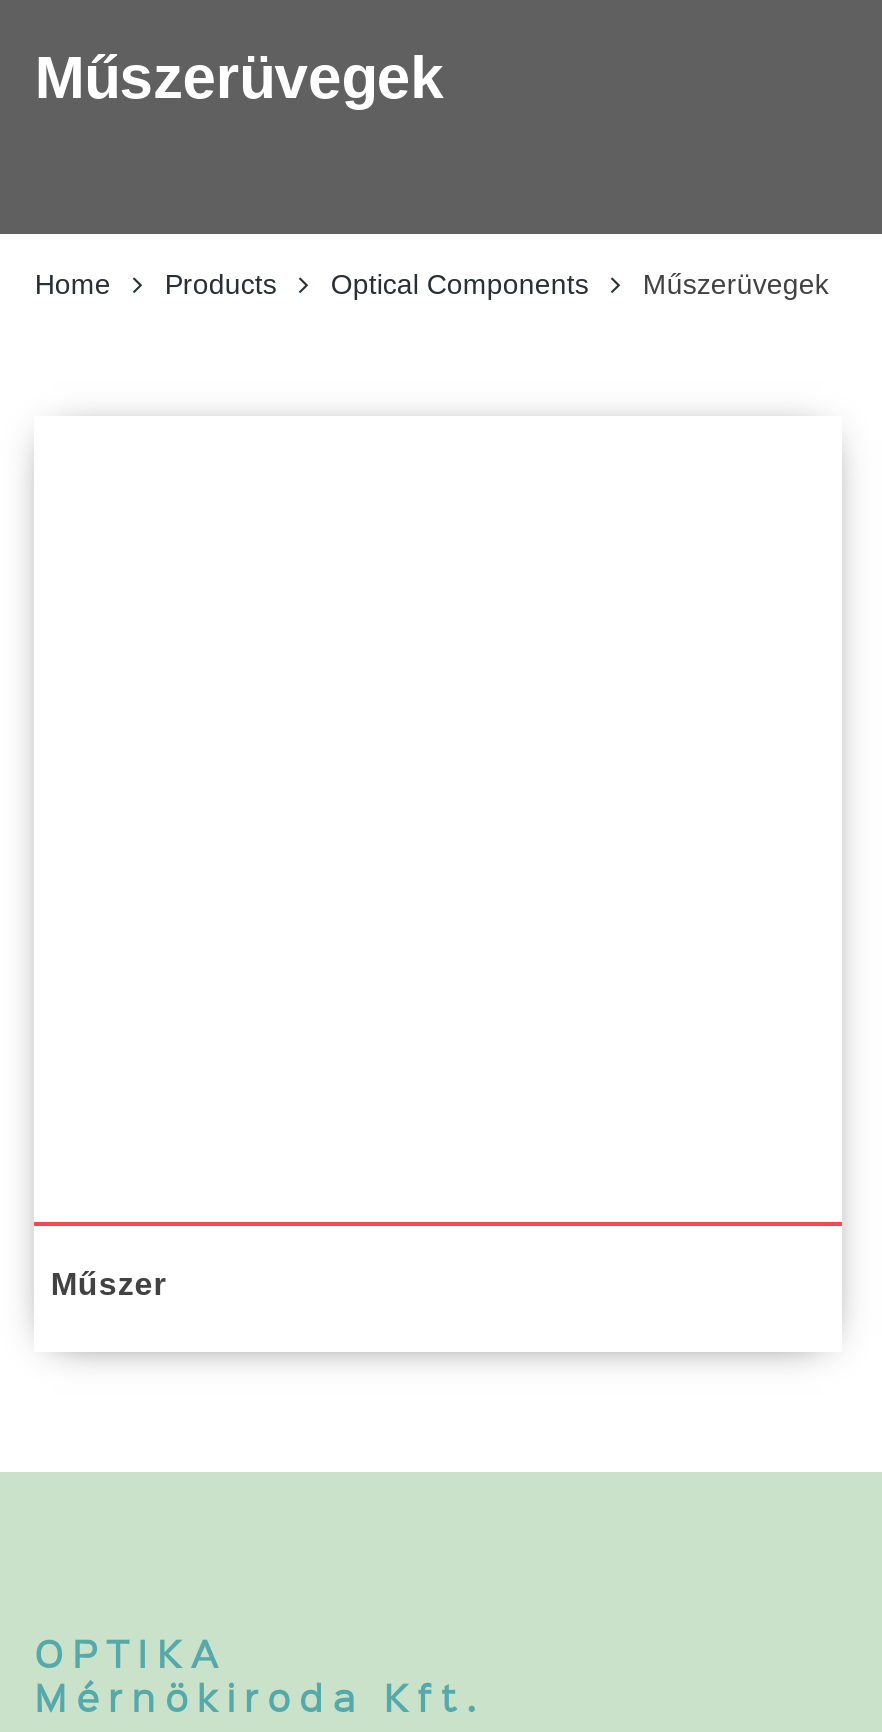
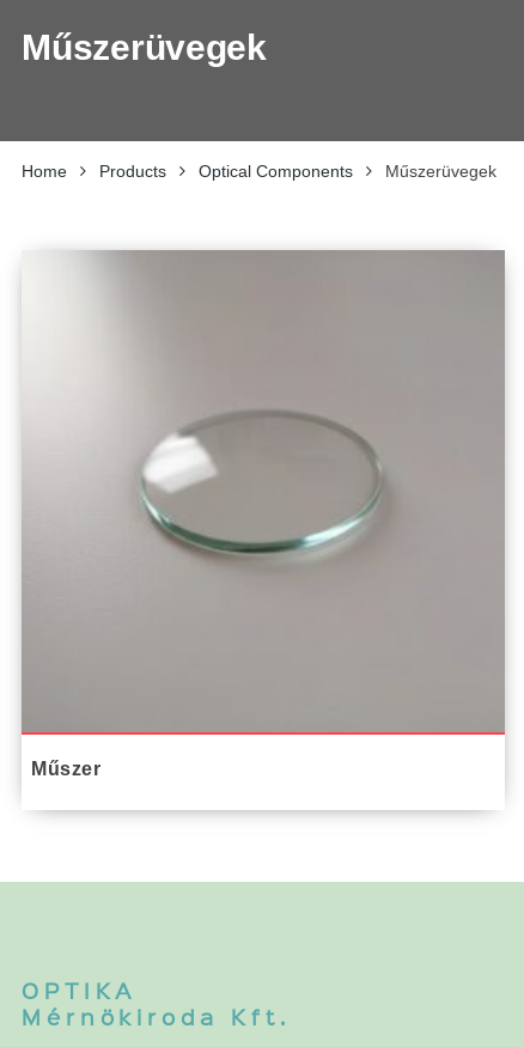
+ [image]
